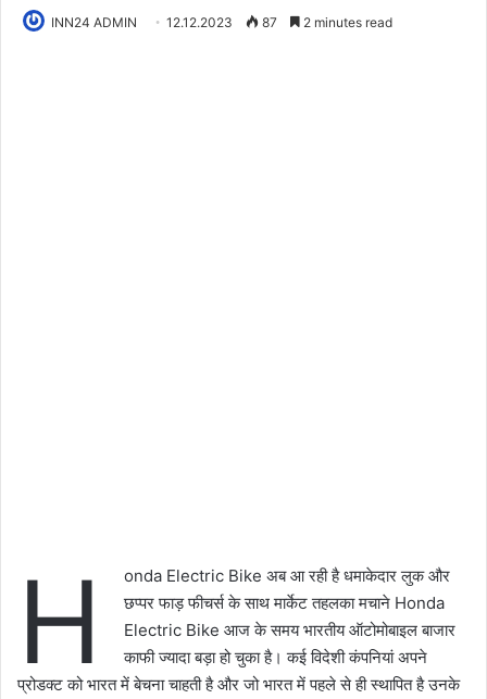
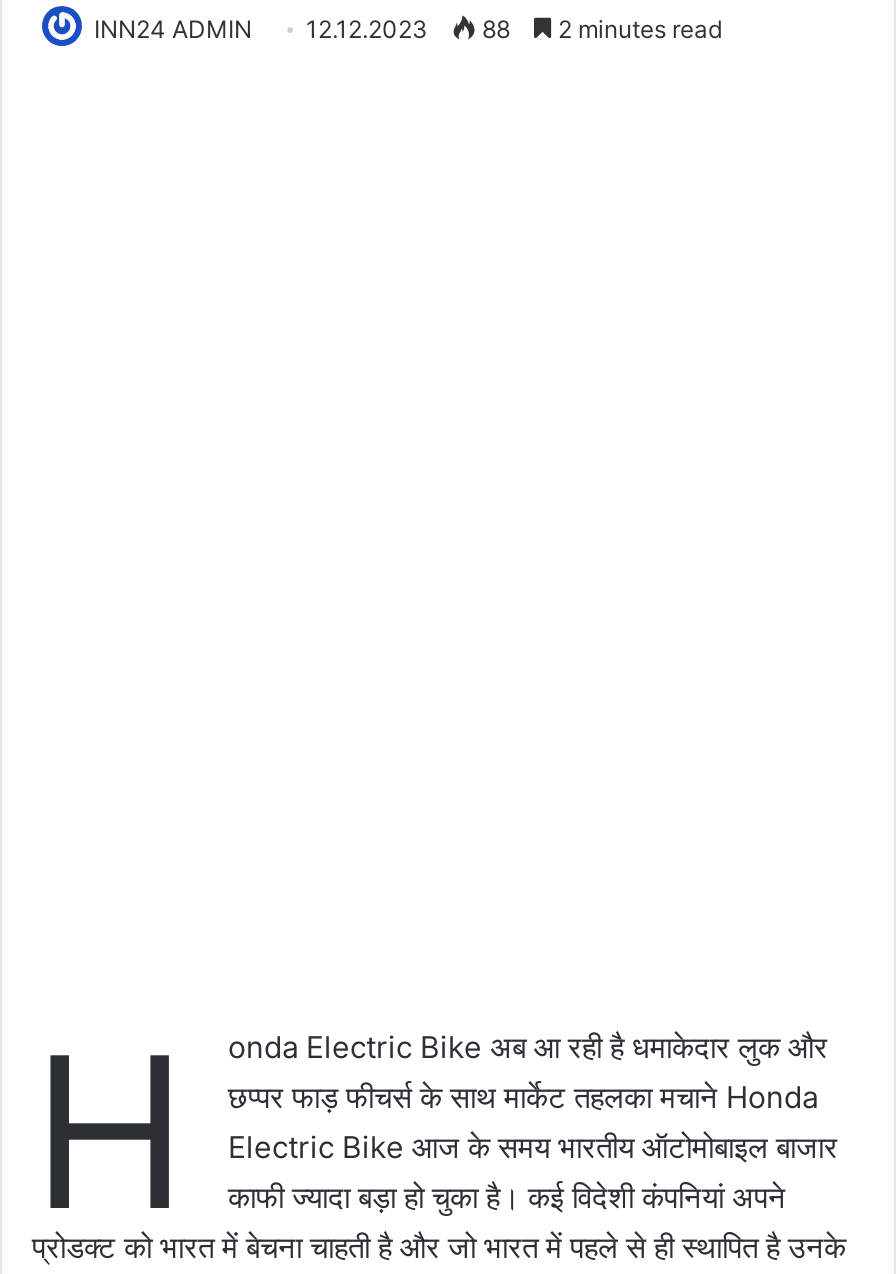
- INN24 ADMIN 12.12.2023 87 2 minutes read
+ INN24 ADMIN 12.12.2023 88 2 minutes read
